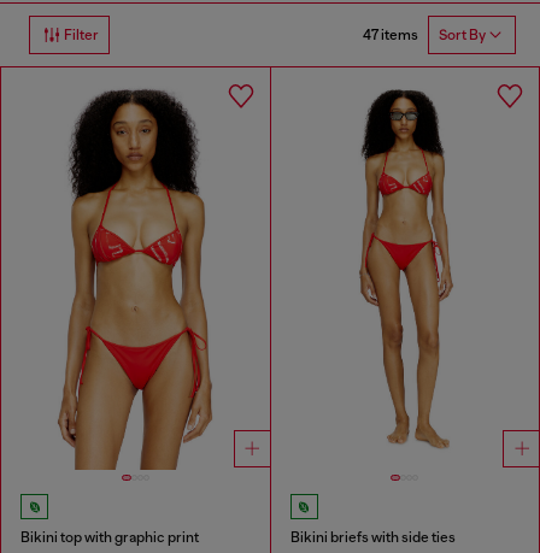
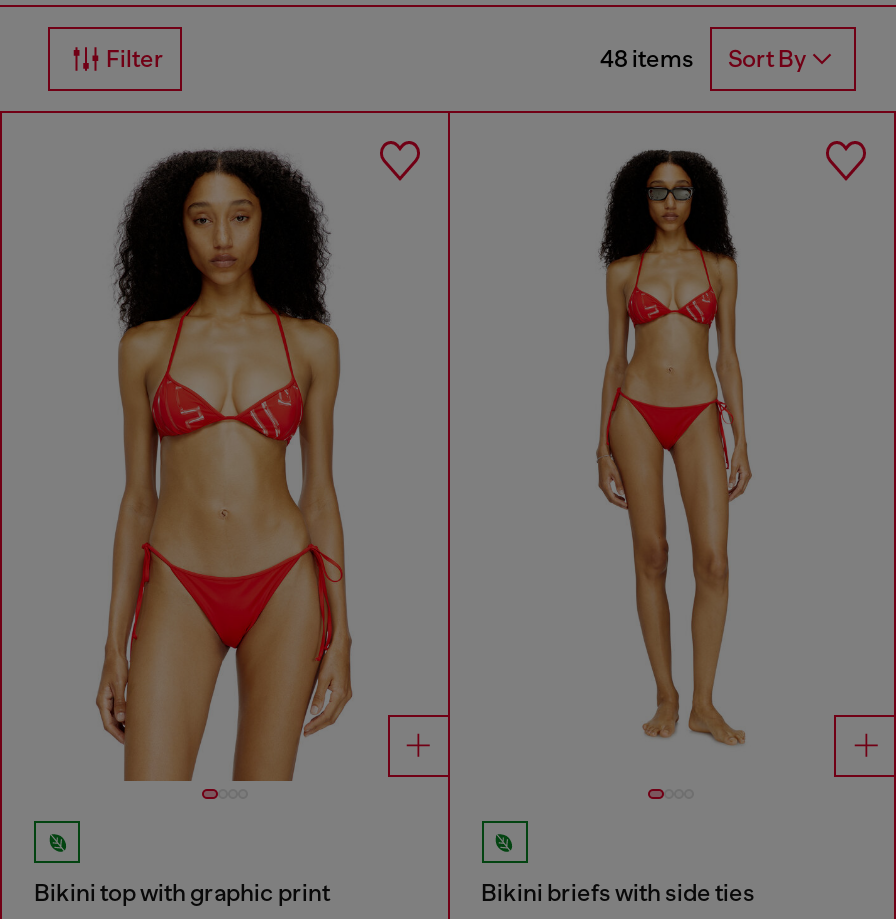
- 47 items Sort By
+ 48 items Sort By
